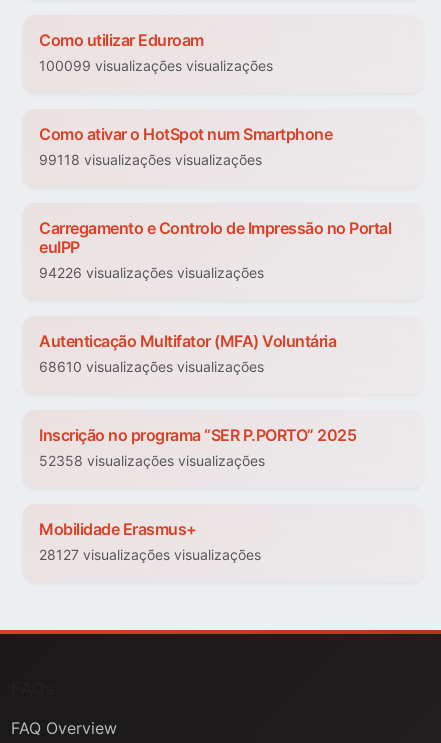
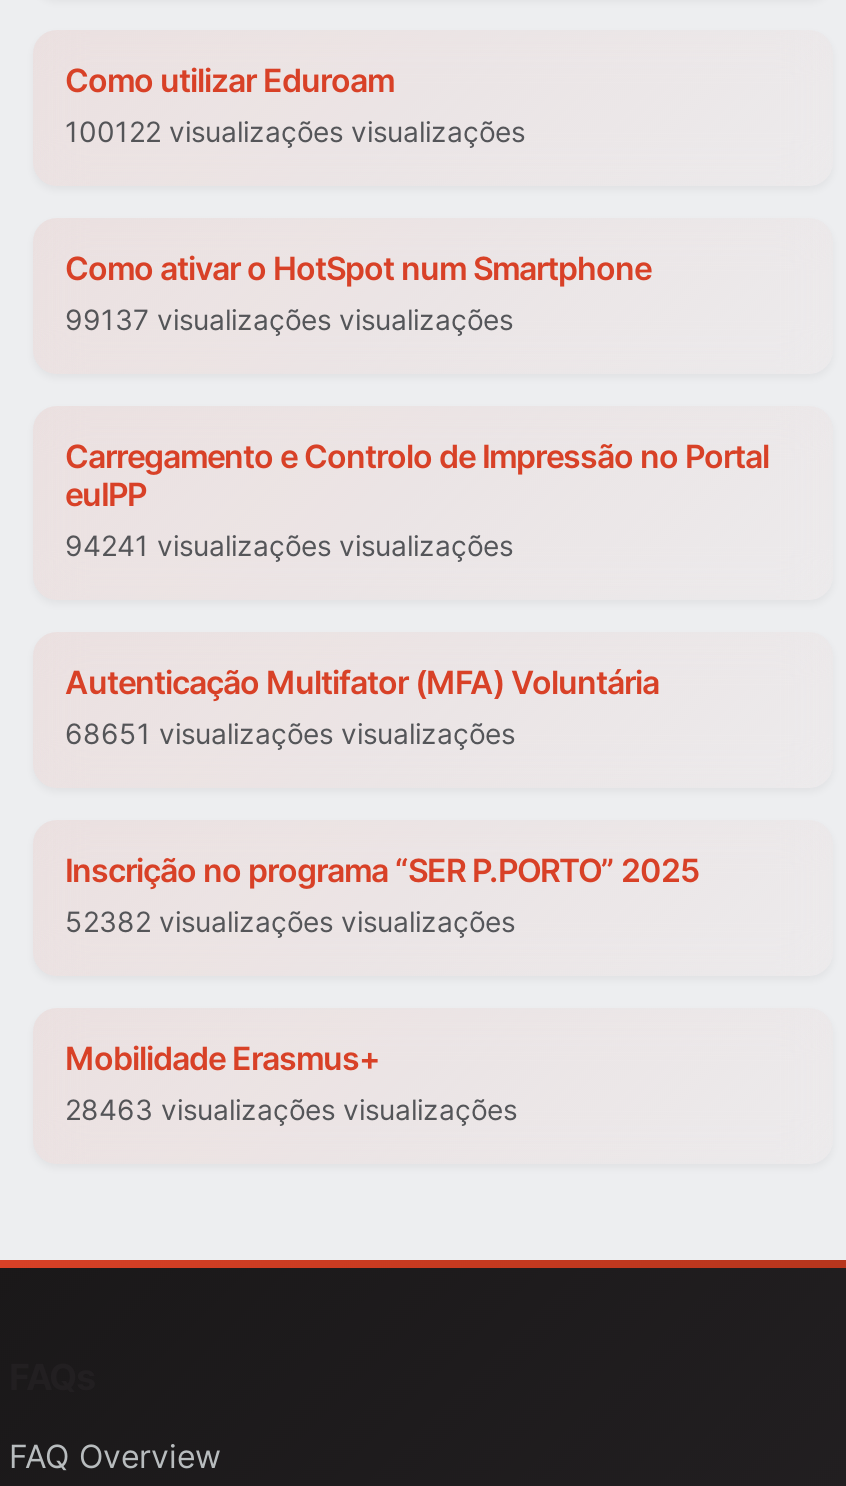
- 100099 visualizações visualizações
+ 100122 visualizações visualizações

- 99118 visualizações visualizações
+ 99137 visualizações visualizações

- 94226 visualizações visualizações
+ 94241 visualizações visualizações

- 68610 visualizações visualizações
+ 68651 visualizações visualizações

- 52358 visualizações visualizações
+ 52382 visualizações visualizações

- 28127 visualizações visualizações
+ 28463 visualizações visualizações
